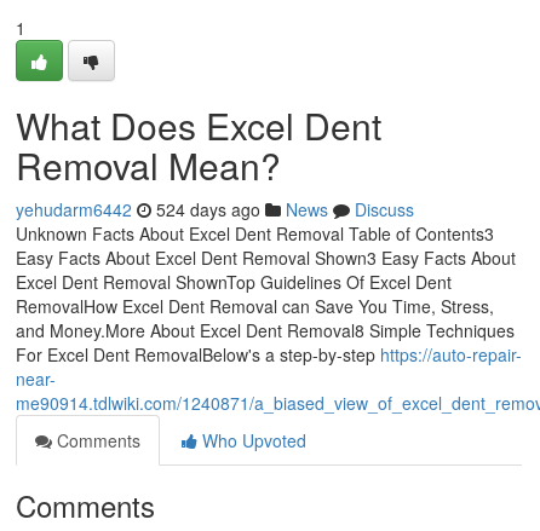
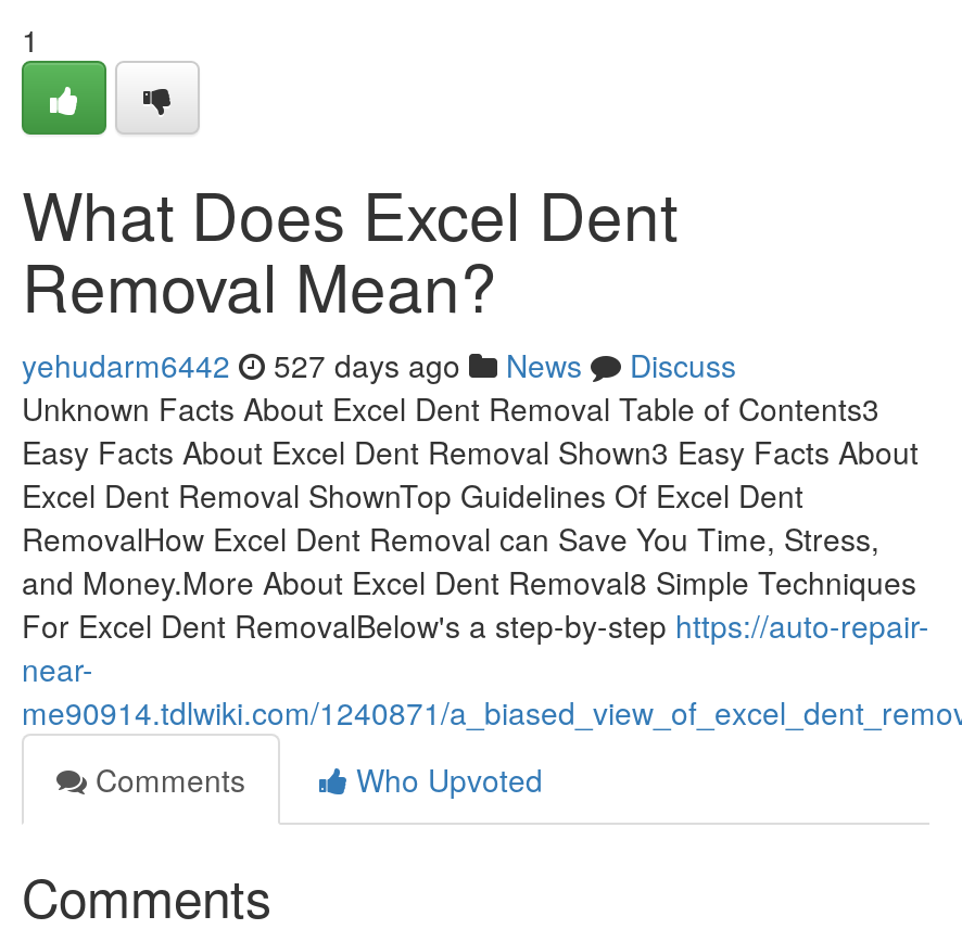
- yehudarm6442 524 days ago News Discuss
+ yehudarm6442 527 days ago News Discuss
